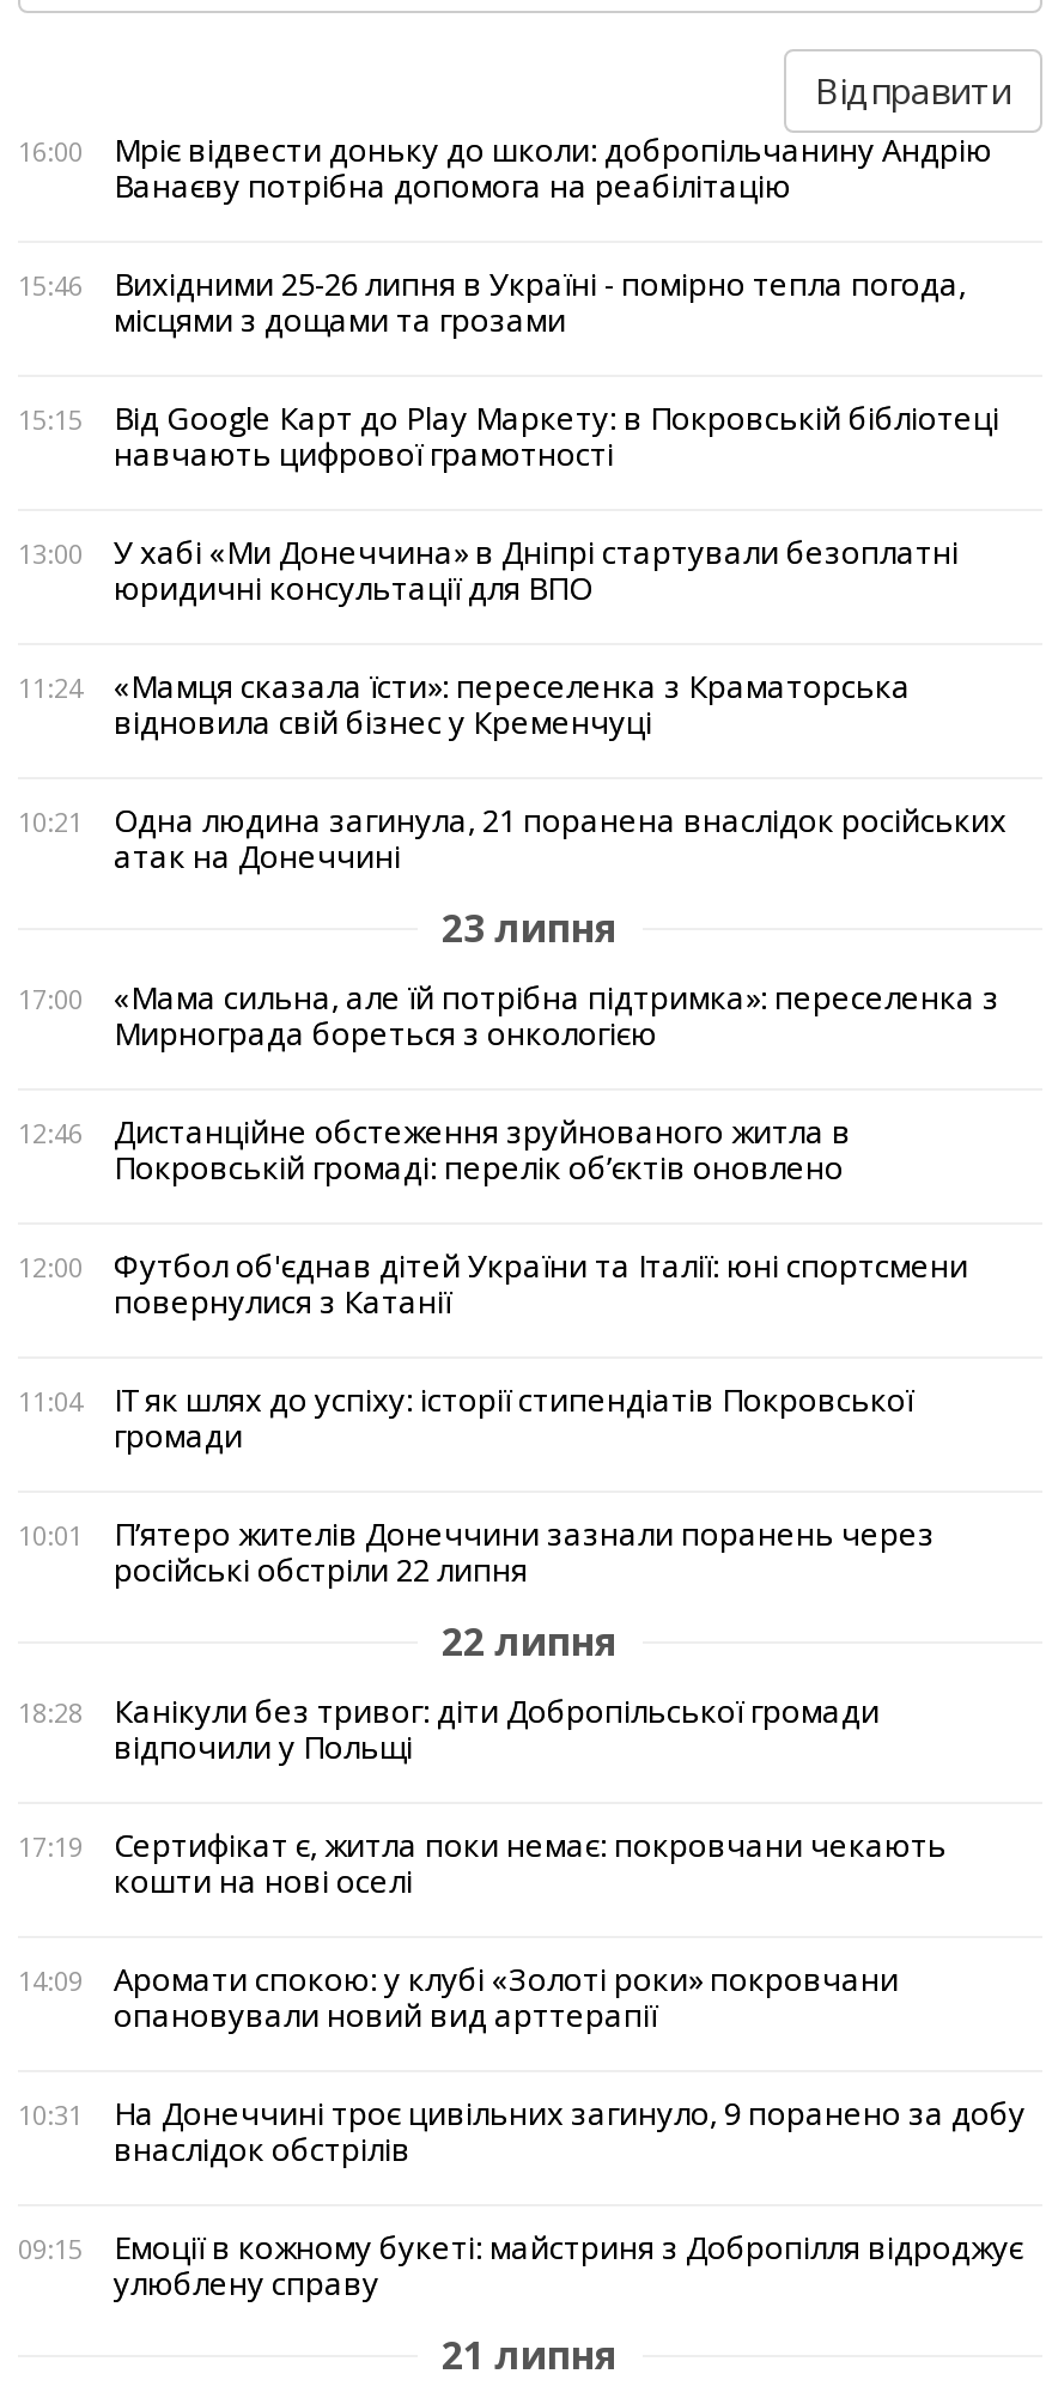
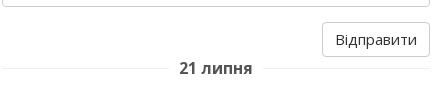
- 16:00
- Мріє відвести доньку до школи: добропільчанину Андрію
- Ванаєву потрібна допомога на реабілітацію
- 15:46
- Вихідними 25-26 липня в Україні - помірно тепла погода,
- місцями з дощами та грозами
- 15:15
- Від Google Карт до Play Маркету: в Покровській бібліотеці
- навчають цифрової грамотності
- 13:00
- У хабі «Ми Донеччина» в Дніпрі стартували безоплатні
- юридичні консультації для ВПО
- 11:24
- «Мамця сказала їсти»: переселенка з Краматорська
- відновила свій бізнес у Кременчуці
- 10:21
- Одна людина загинула, 21 поранена внаслідок російських
- атак на Донеччині
- 23 липня
- 17:00
- «Мама сильна, але їй потрібна підтримка»: переселенка з
- Мирнограда бореться з онкологією
- 12:46
- Дистанційне обстеження зруйнованого житла в
- Покровській громаді: перелік об’єктів оновлено
- 12:00
- Футбол об'єднав дітей України та Італії: юні спортсмени
- повернулися з Катанії
- 11:04
- ІТ як шлях до успіху: історії стипендіатів Покровської
- громади
- 10:01
- П’ятеро жителів Донеччини зазнали поранень через
- російські обстріли 22 липня
- 22 липня
- 18:28
- Канікули без тривог: діти Добропільської громади
- відпочили у Польщі
- 17:19
- Сертифікат є, житла поки немає: покровчани чекають
- кошти на нові оселі
- 14:09
- Аромати спокою: у клубі «Золоті роки» покровчани
- опановували новий вид арттерапії
- 10:31
- На Донеччині троє цивільних загинуло, 9 поранено за добу
- внаслідок обстрілів
- 09:15
- Емоції в кожному букеті: майстриня з Добропілля відроджує
- улюблену справу
